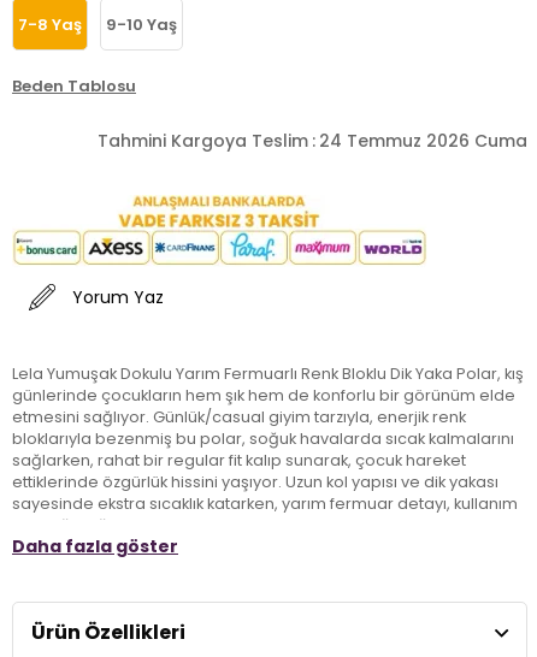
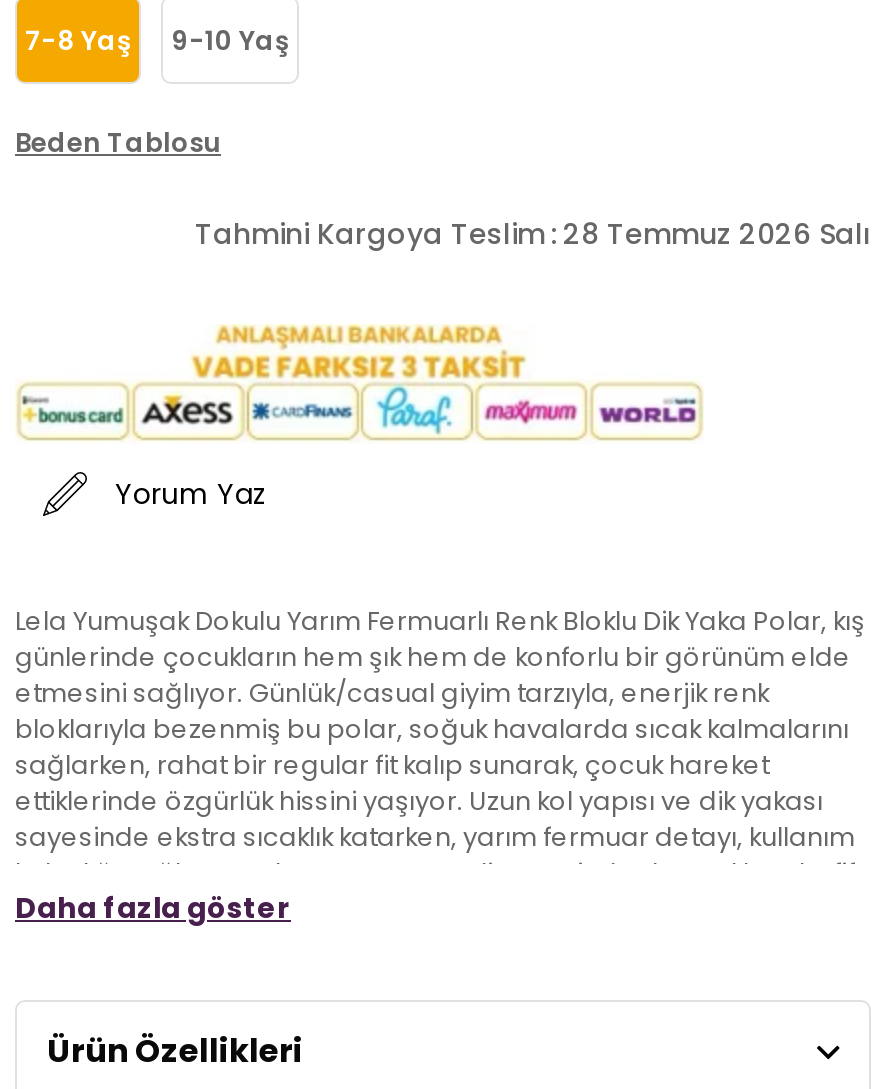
- Tahmini Kargoya Teslim : 24 Temmuz 2026 Cuma
+ Tahmini Kargoya Teslim : 28 Temmuz 2026 Salı
